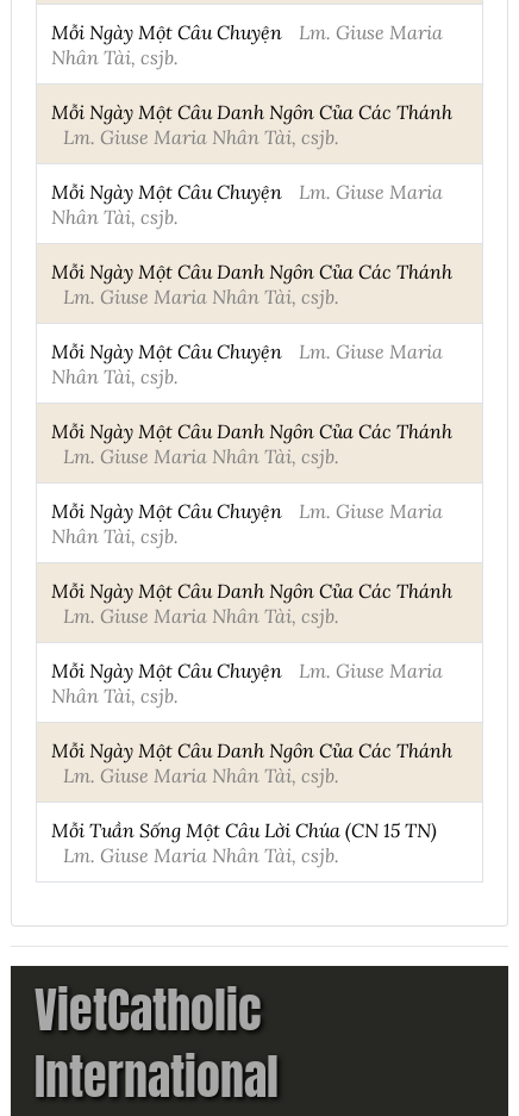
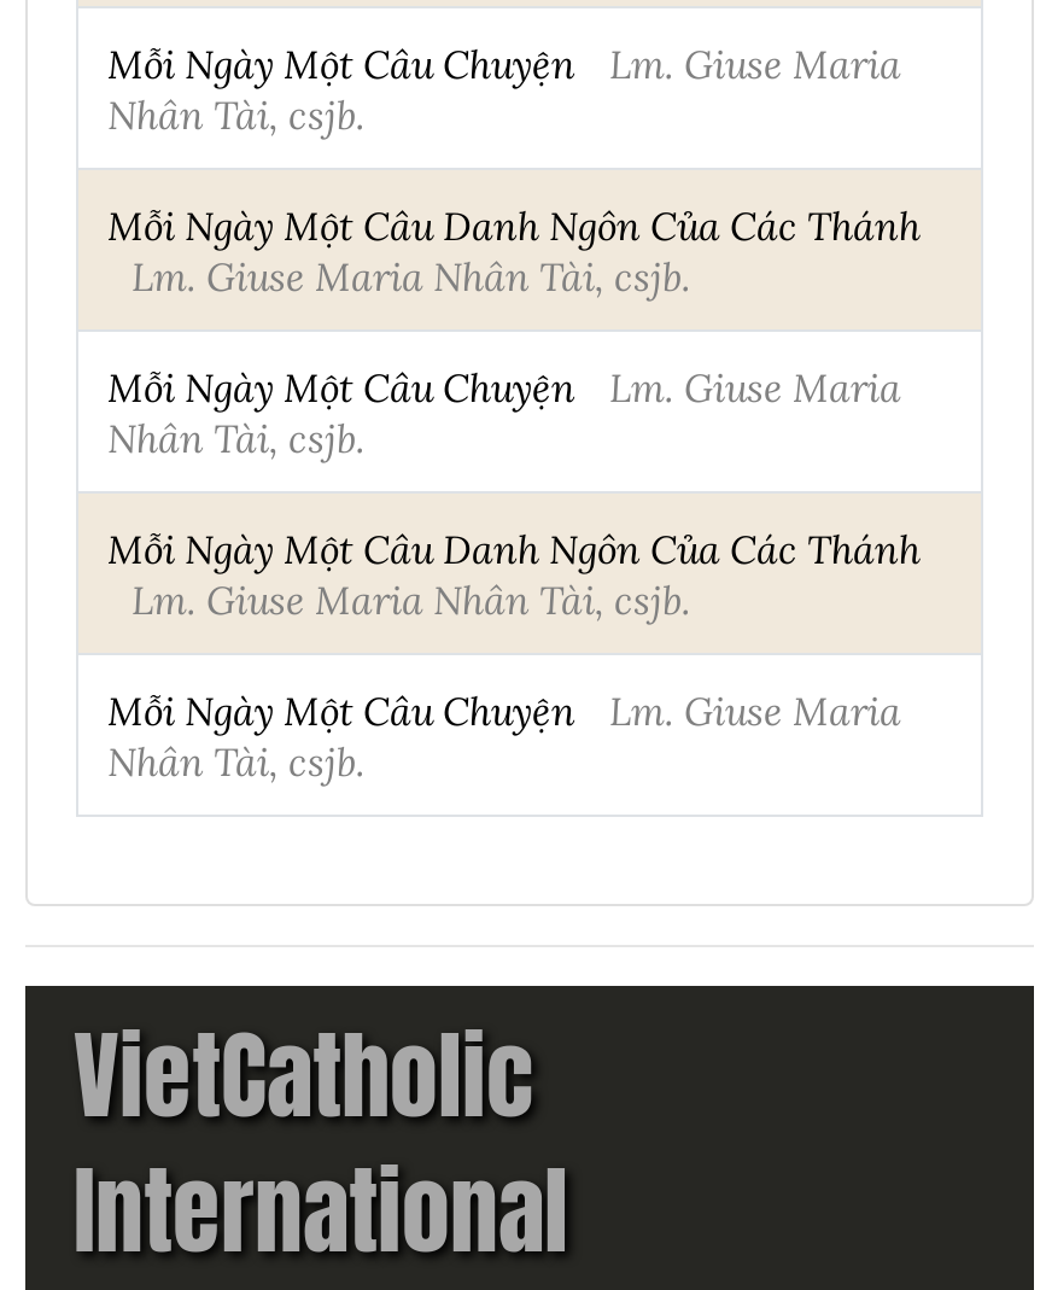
- Mỗi Ngày Một Câu Danh Ngôn Của Các Thánh
- Lm. Giuse Maria Nhân Tài, csjb.
- Mỗi Ngày Một Câu Chuyện Lm. Giuse Maria
- Nhân Tài, csjb.
- Mỗi Ngày Một Câu Danh Ngôn Của Các Thánh
- Lm. Giuse Maria Nhân Tài, csjb.
- Mỗi Ngày Một Câu Chuyện Lm. Giuse Maria
- Nhân Tài, csjb.
- Mỗi Ngày Một Câu Danh Ngôn Của Các Thánh
- Lm. Giuse Maria Nhân Tài, csjb.
- Mỗi Tuần Sống Một Câu Lời Chúa (CN 15 TN)
- Lm. Giuse Maria Nhân Tài, csjb.
